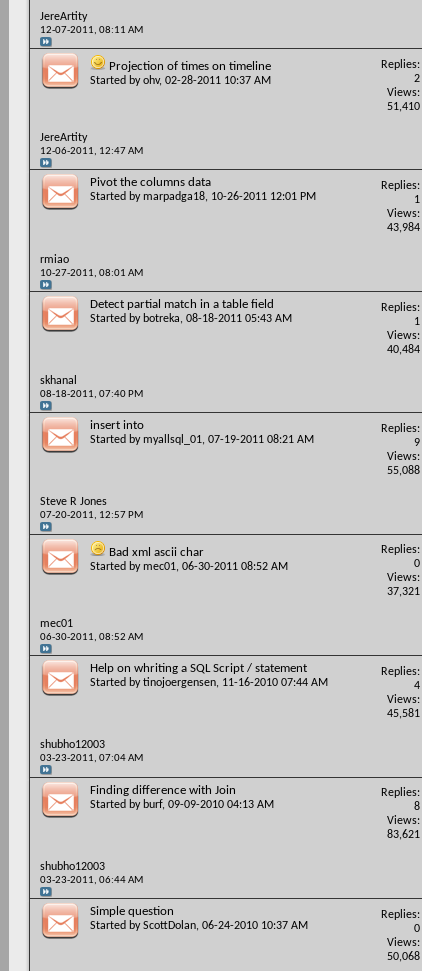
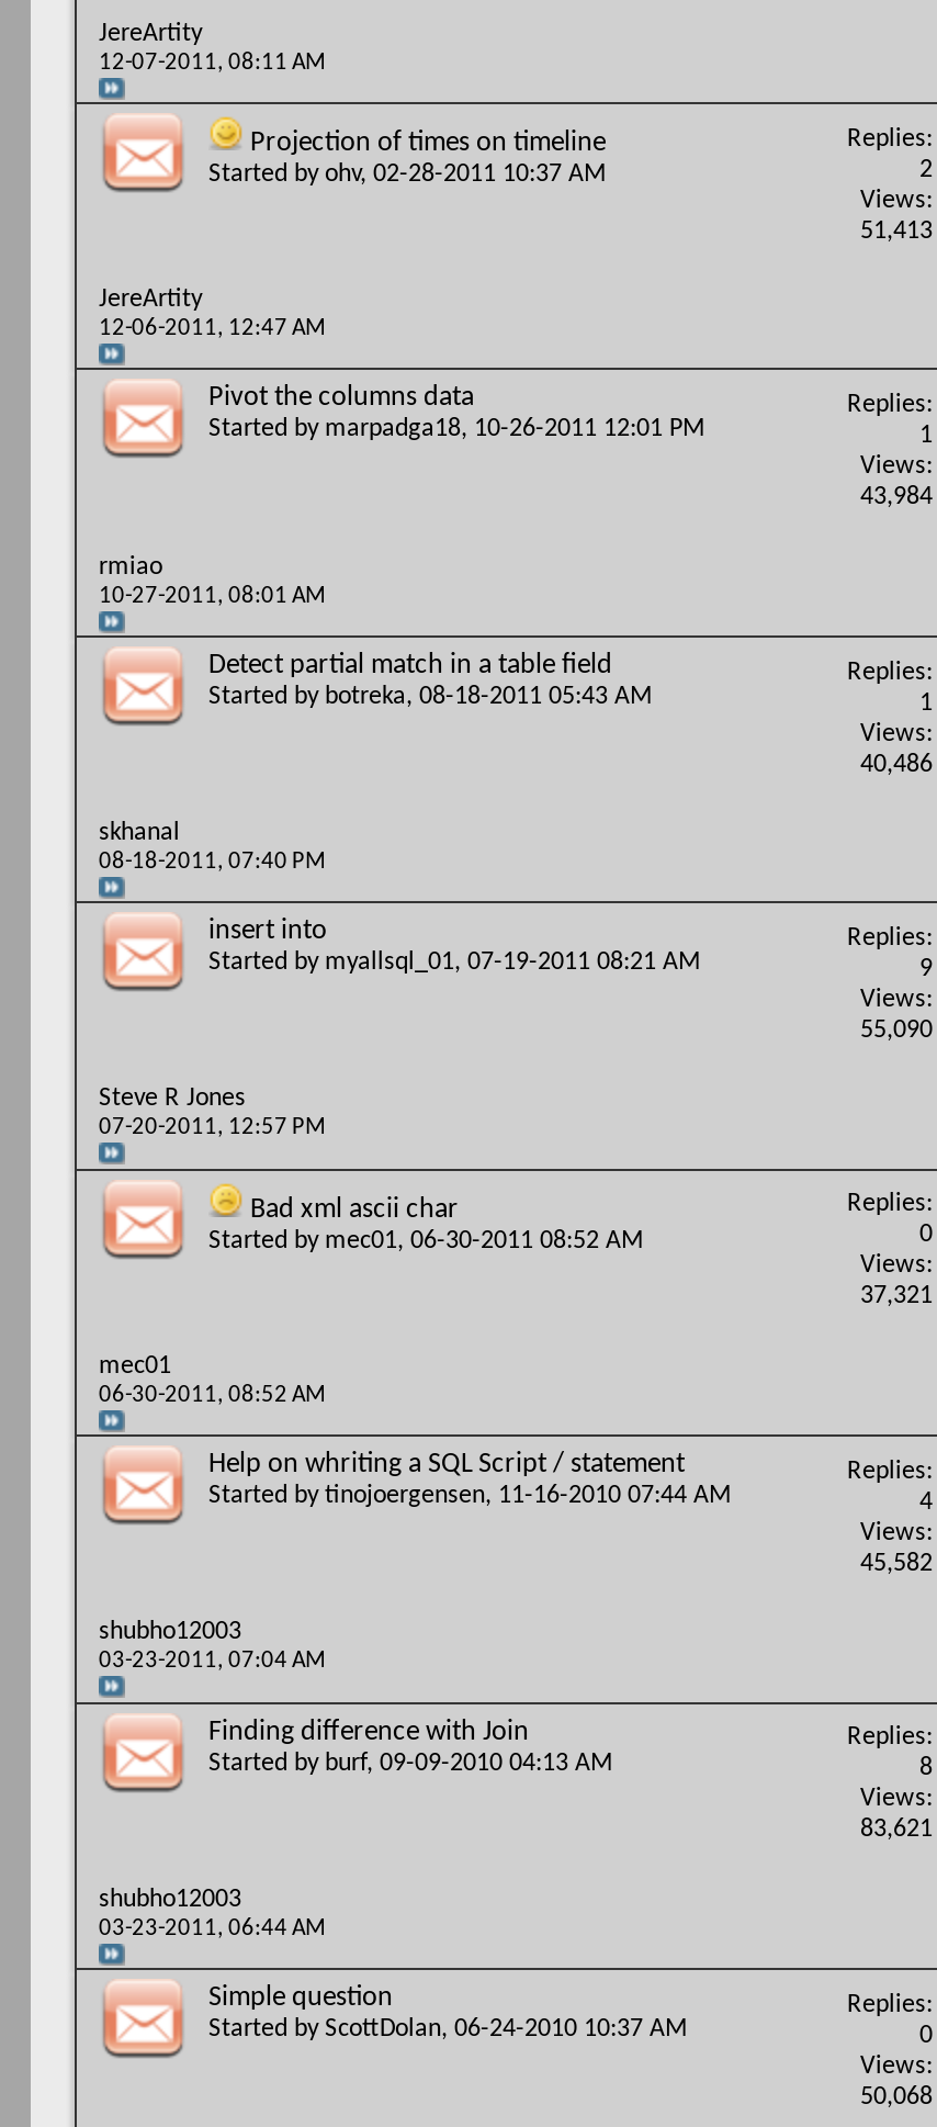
- 51,410
+ 51,413

- 40,484
+ 40,486

- 55,088
+ 55,090

- 45,581
+ 45,582
